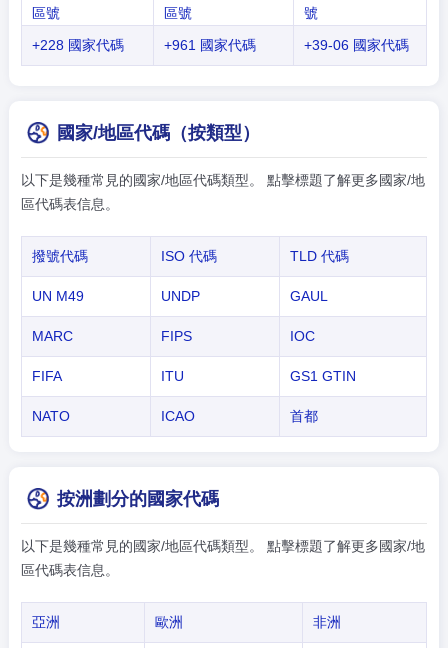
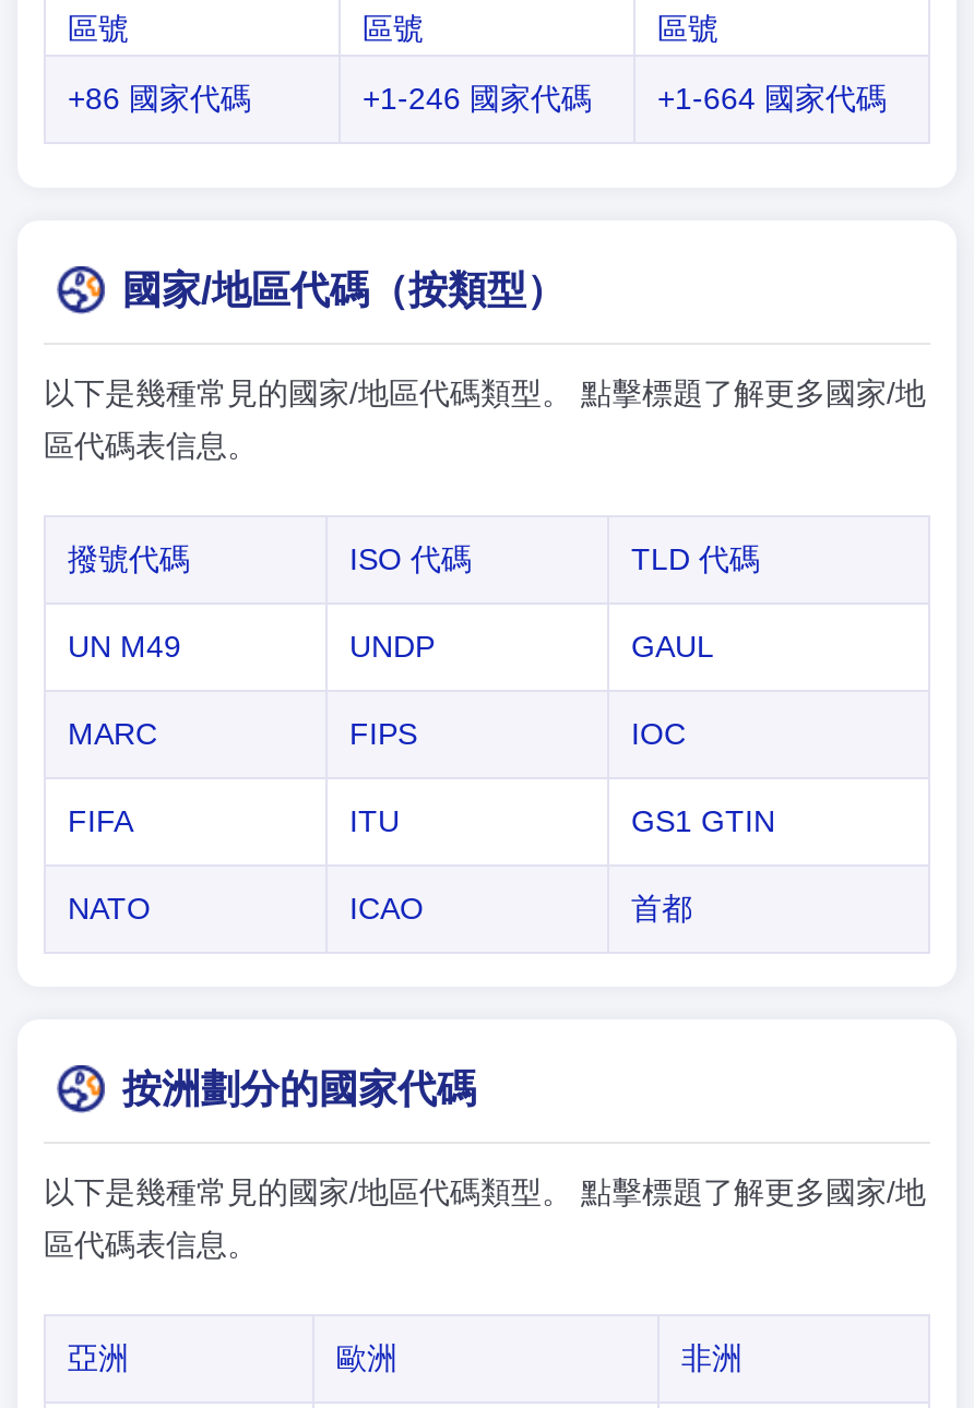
- 號
+ 區號

- +228 國家代碼
- +961 國家代碼
- +39-06 國家代碼
+ +86 國家代碼
+ +1-246 國家代碼
+ +1-664 國家代碼
